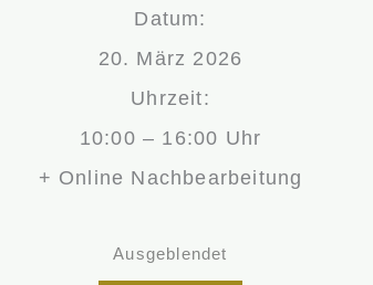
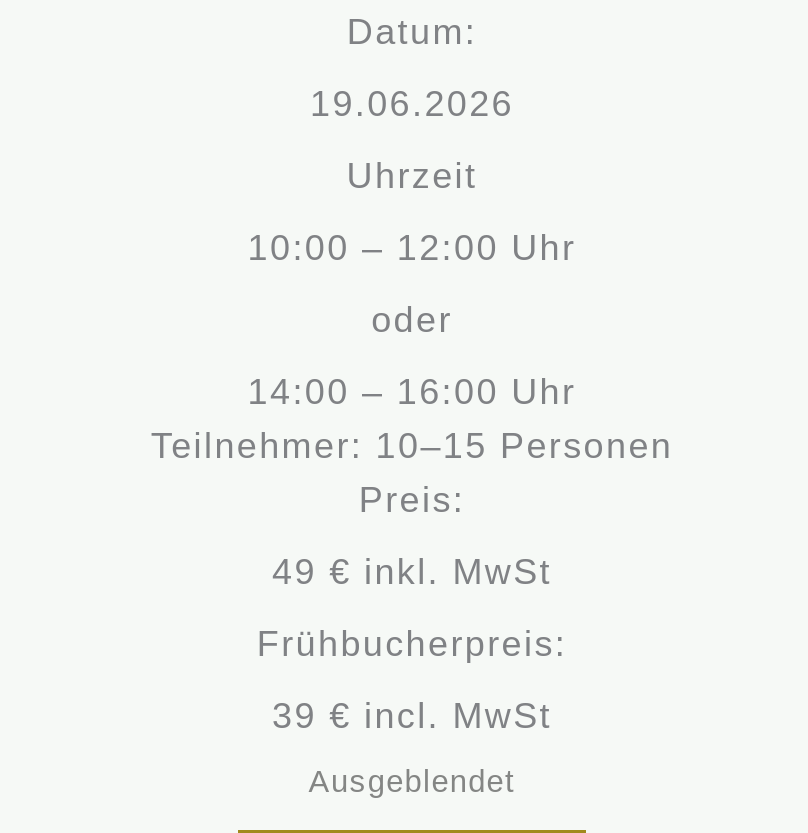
- 20. März 2026
- Uhrzeit:
- 10:00 – 16:00 Uhr
- + Online Nachbearbeitung
+ 19.06.2026
+ Uhrzeit
+ 10:00 – 12:00 Uhr
+ oder
+ 14:00 – 16:00 Uhr
+ Teilnehmer: 10–15 Personen
+ Preis:
+ 49 € inkl. MwSt
+ Frühbucherpreis:
+ 39 € incl. MwSt
